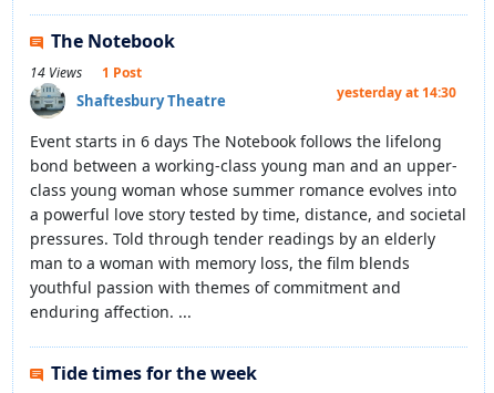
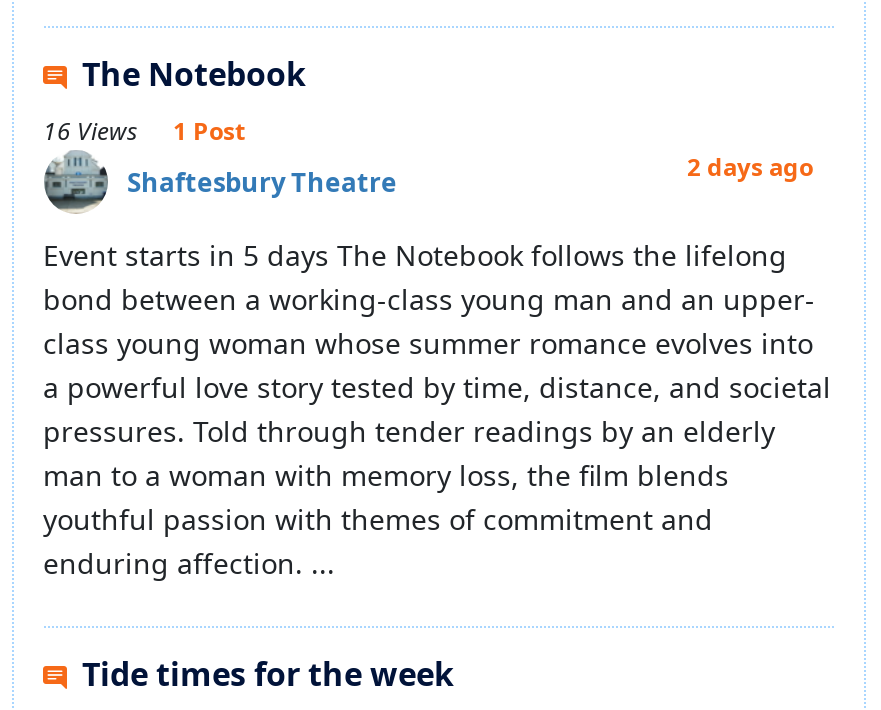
- 14 Views 1 Post
+ 16 Views 1 Post

- yesterday at 14:30
+ 2 days ago

- Event starts in 6 days The Notebook follows the lifelong
+ Event starts in 5 days The Notebook follows the lifelong
